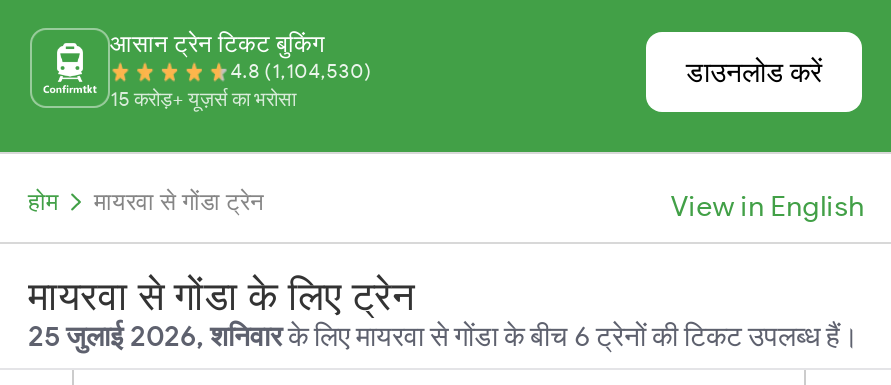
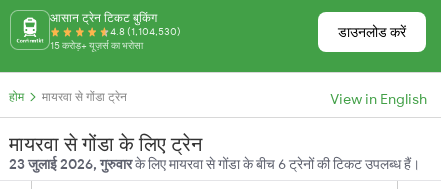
- 25 जुलाई 2026, शनिवारके लिए मायरवा से गोंडा के बीच 6 ट्रेनों की टिकट उपलब्ध हैं।
+ 23 जुलाई 2026, गुरुवारके लिए मायरवा से गोंडा के बीच 6 ट्रेनों की टिकट उपलब्ध हैं।
